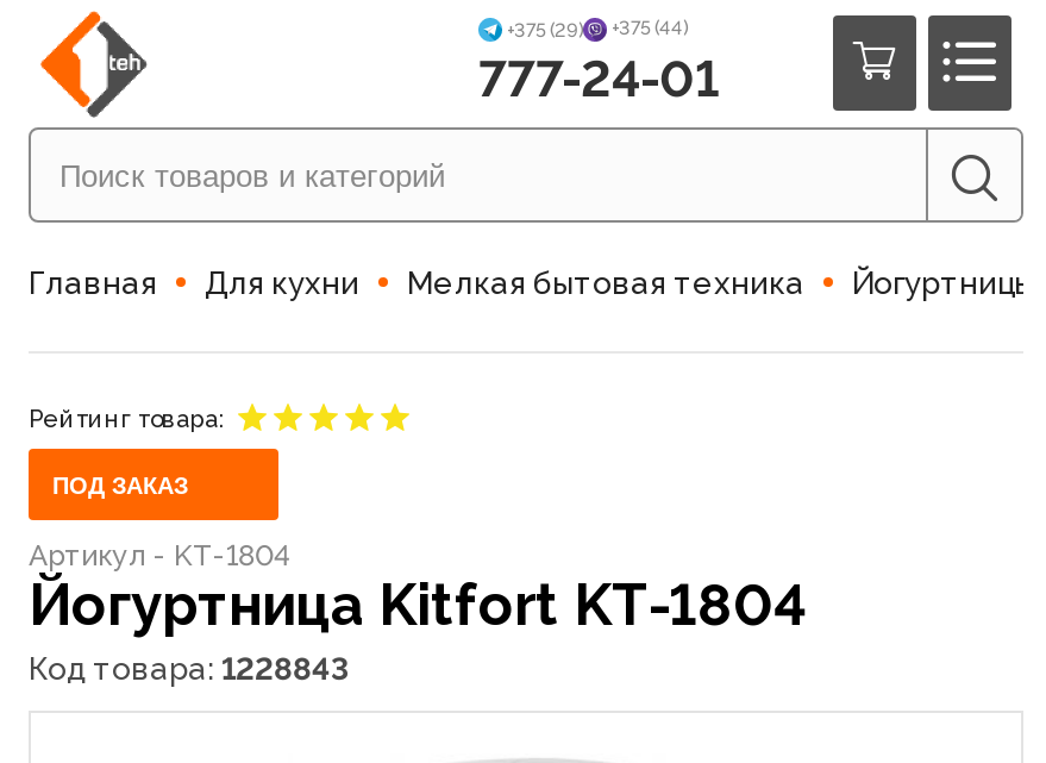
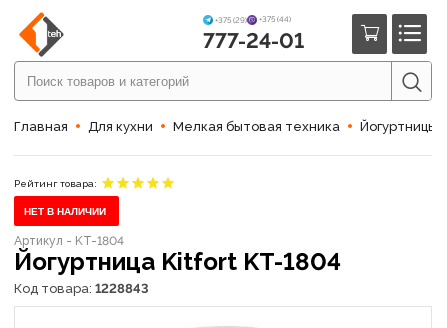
- ПОД ЗАКАЗ
+ НЕТ В НАЛИЧИИ
